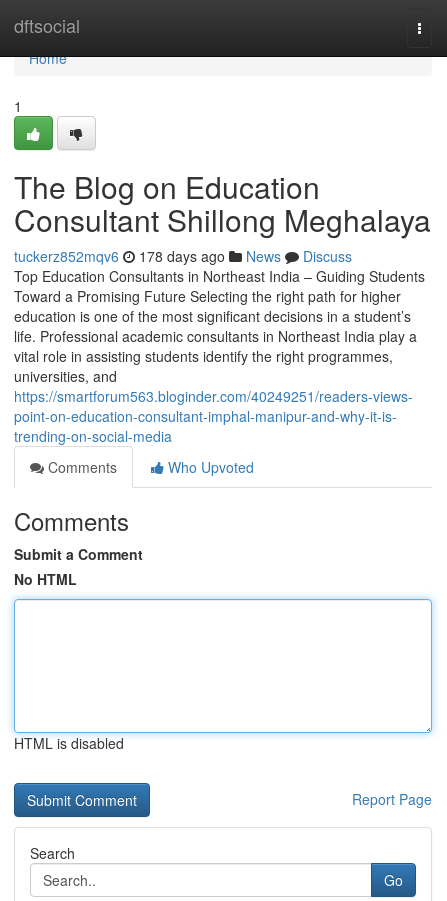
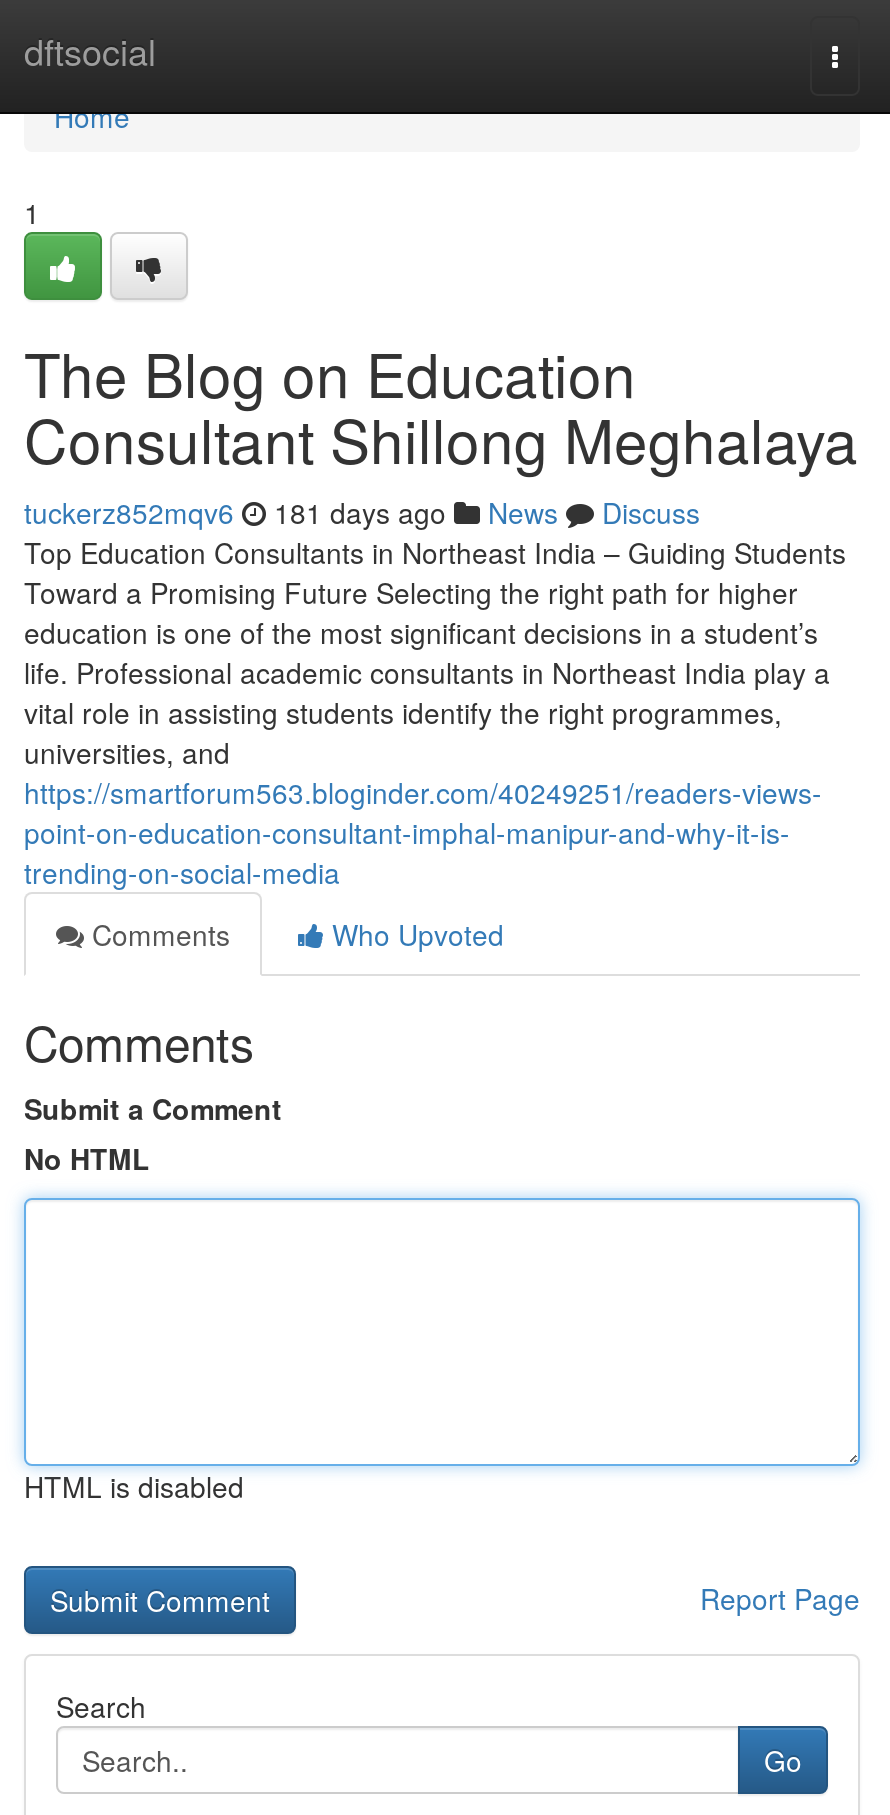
- tuckerz852mqv6 178 days ago News Discuss
+ tuckerz852mqv6 181 days ago News Discuss
